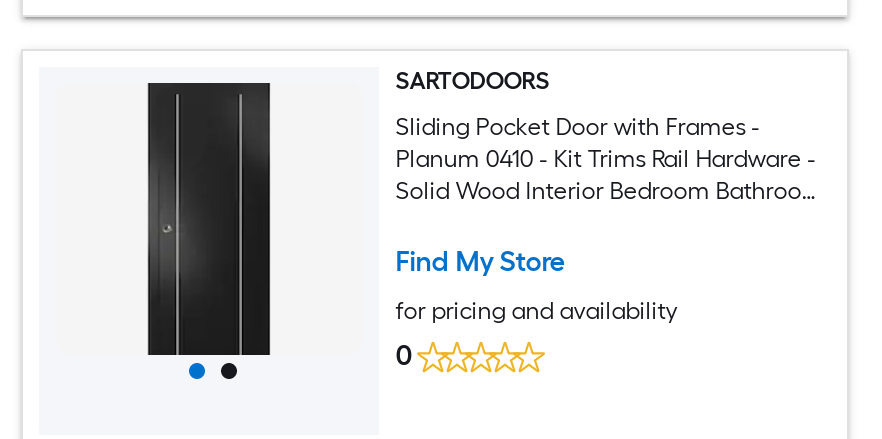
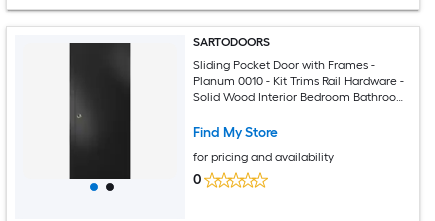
- Planum 0410 - Kit Trims Rail Hardware -
+ Planum 0010 - Kit Trims Rail Hardware -
